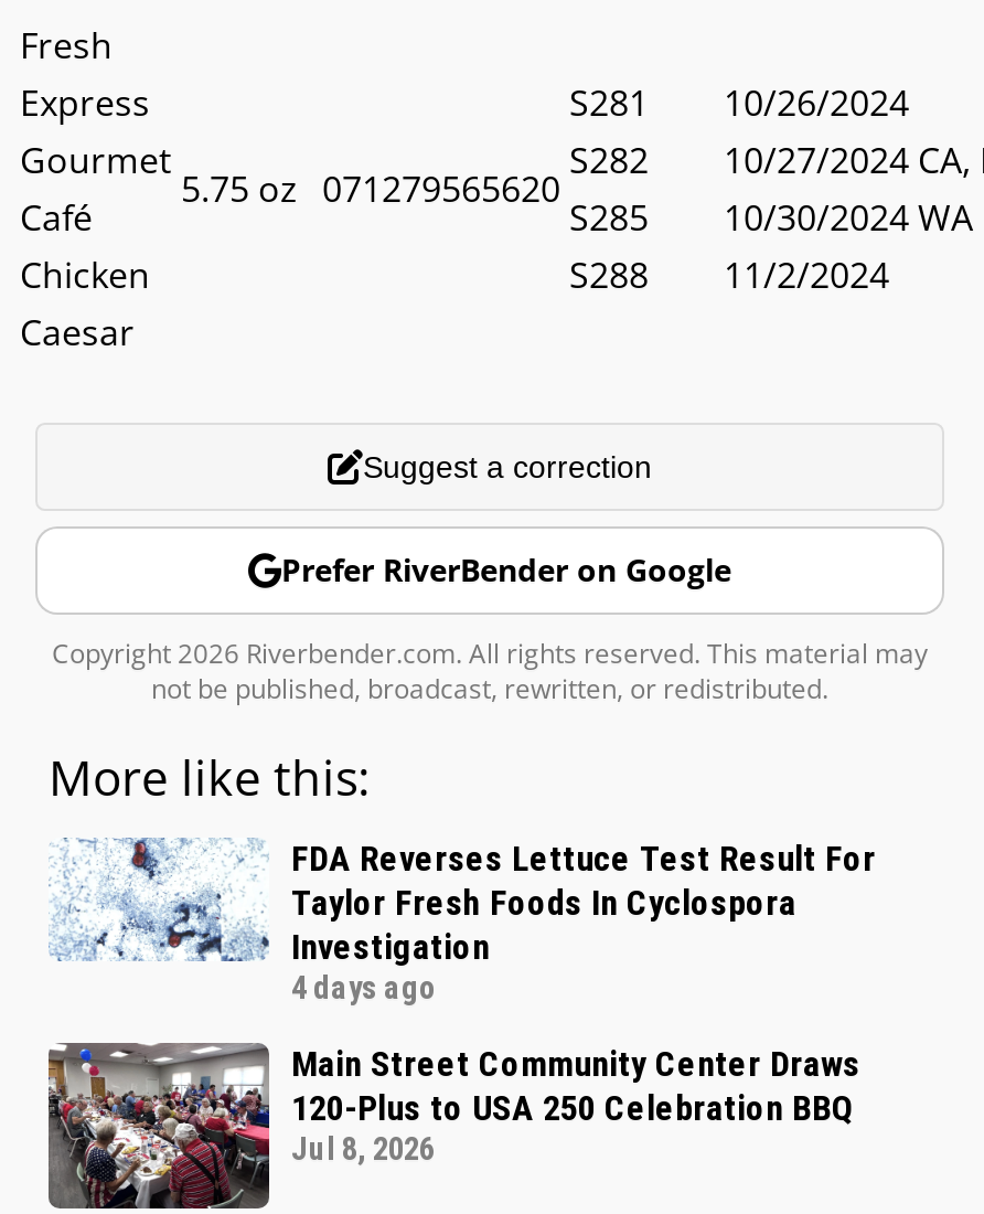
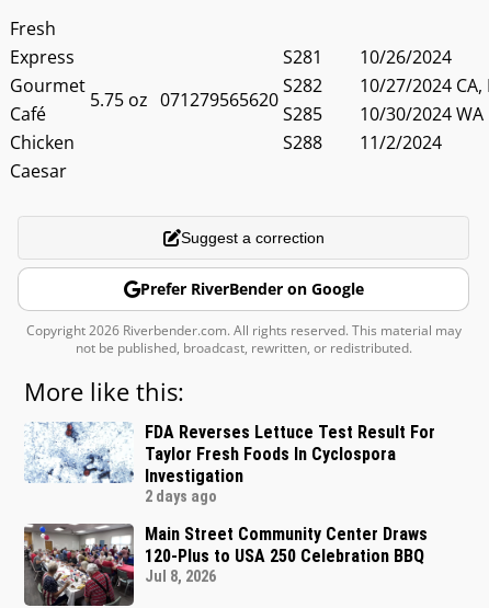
- 4 days ago
+ 2 days ago
